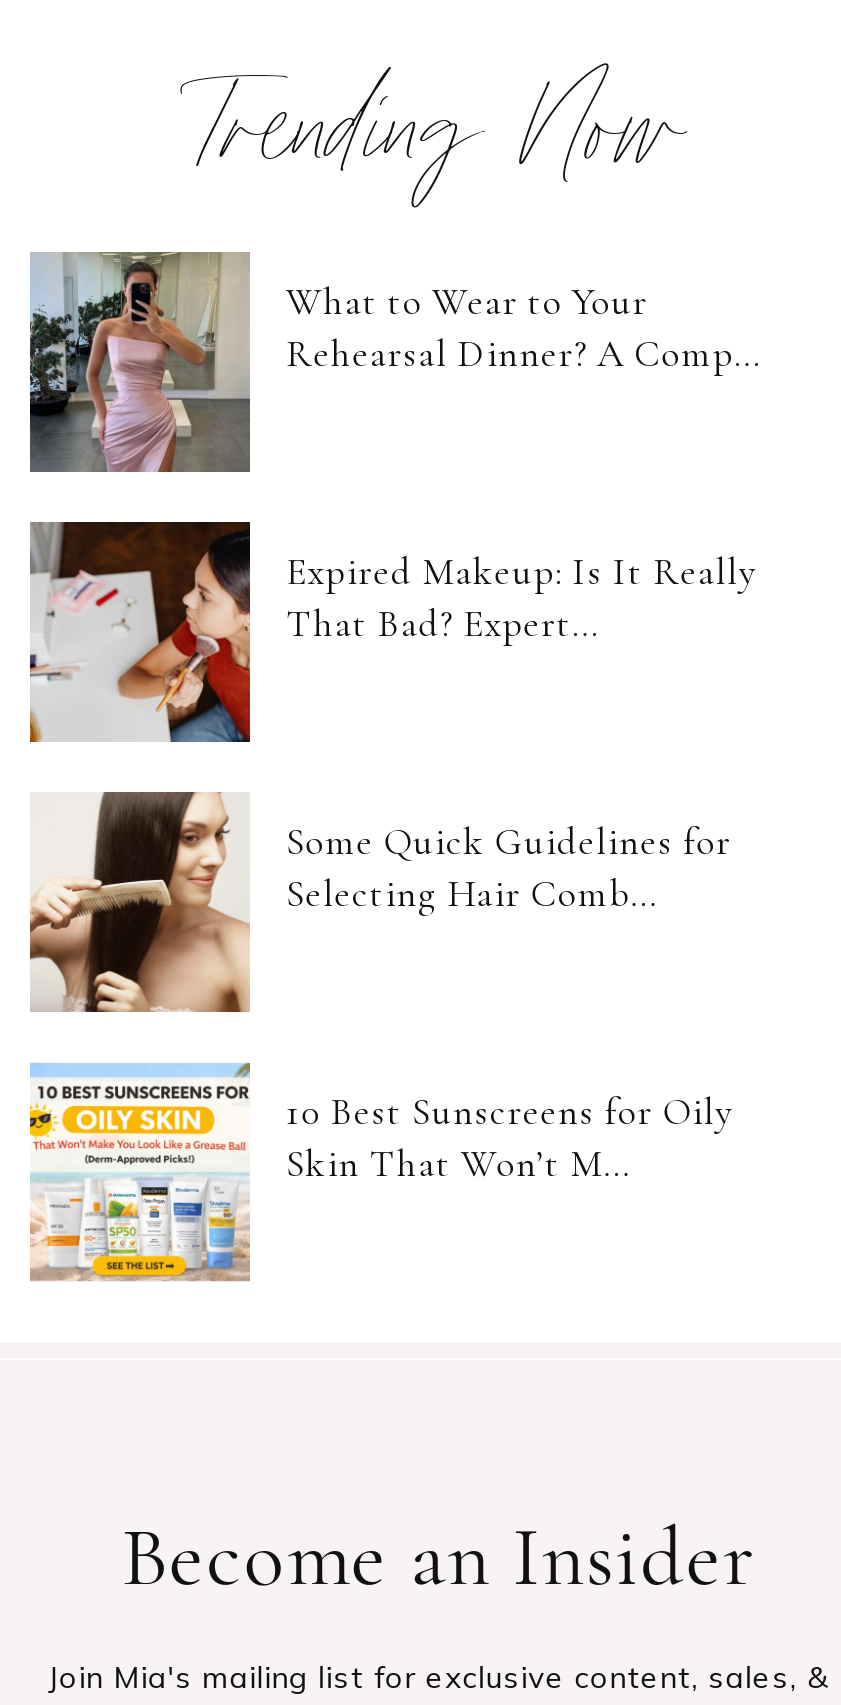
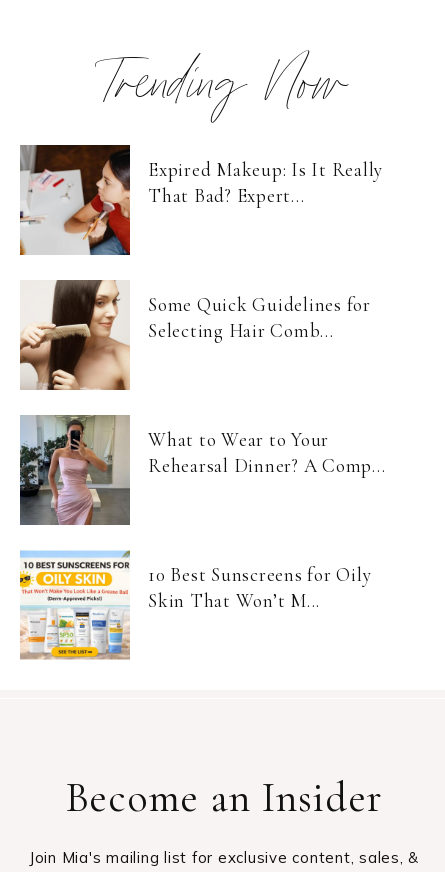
moved down: [image] | What to Wear to Your | Rehearsal Dinner? A Comp...

moved up: [image] | Expired Makeup: Is It Really | That Bad? Expert... | Some Quick Guidelines for | Selecting Hair Comb...
